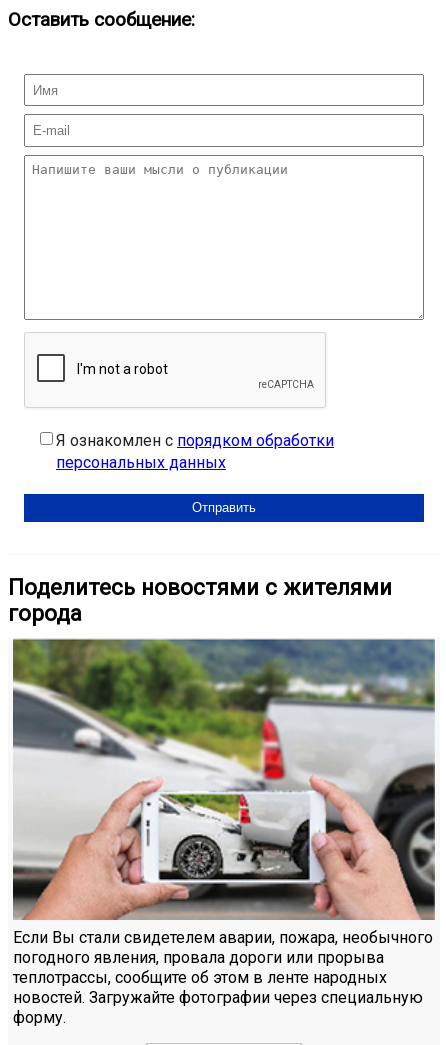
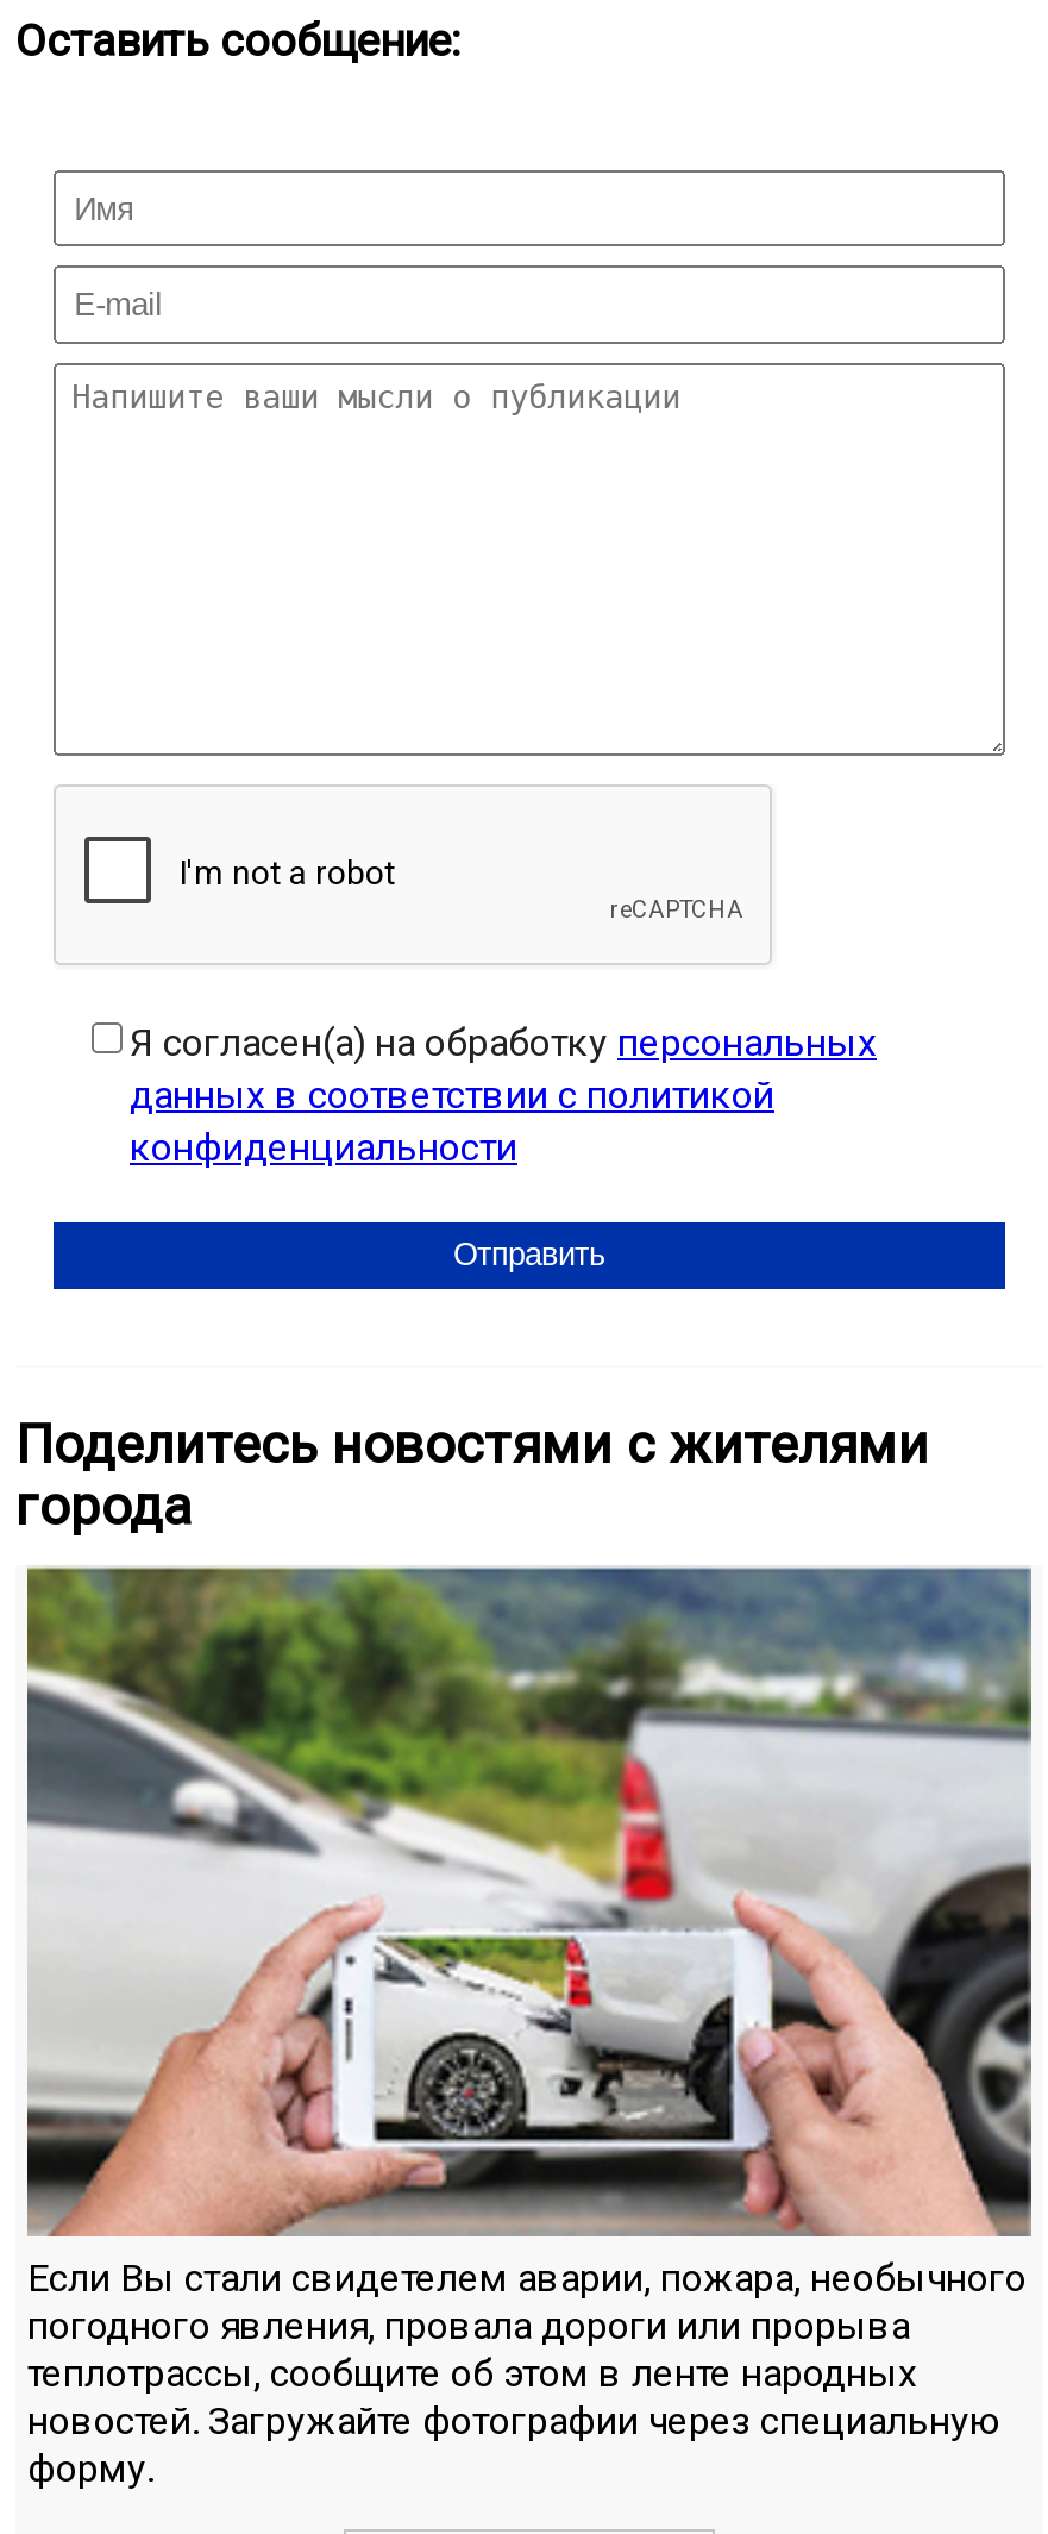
- Я ознакомлен с порядком обработки
- персональных данных
+ Я согласен(а) на обработку персональных
+ данных в соответствии с политикой
+ конфиденциальности
